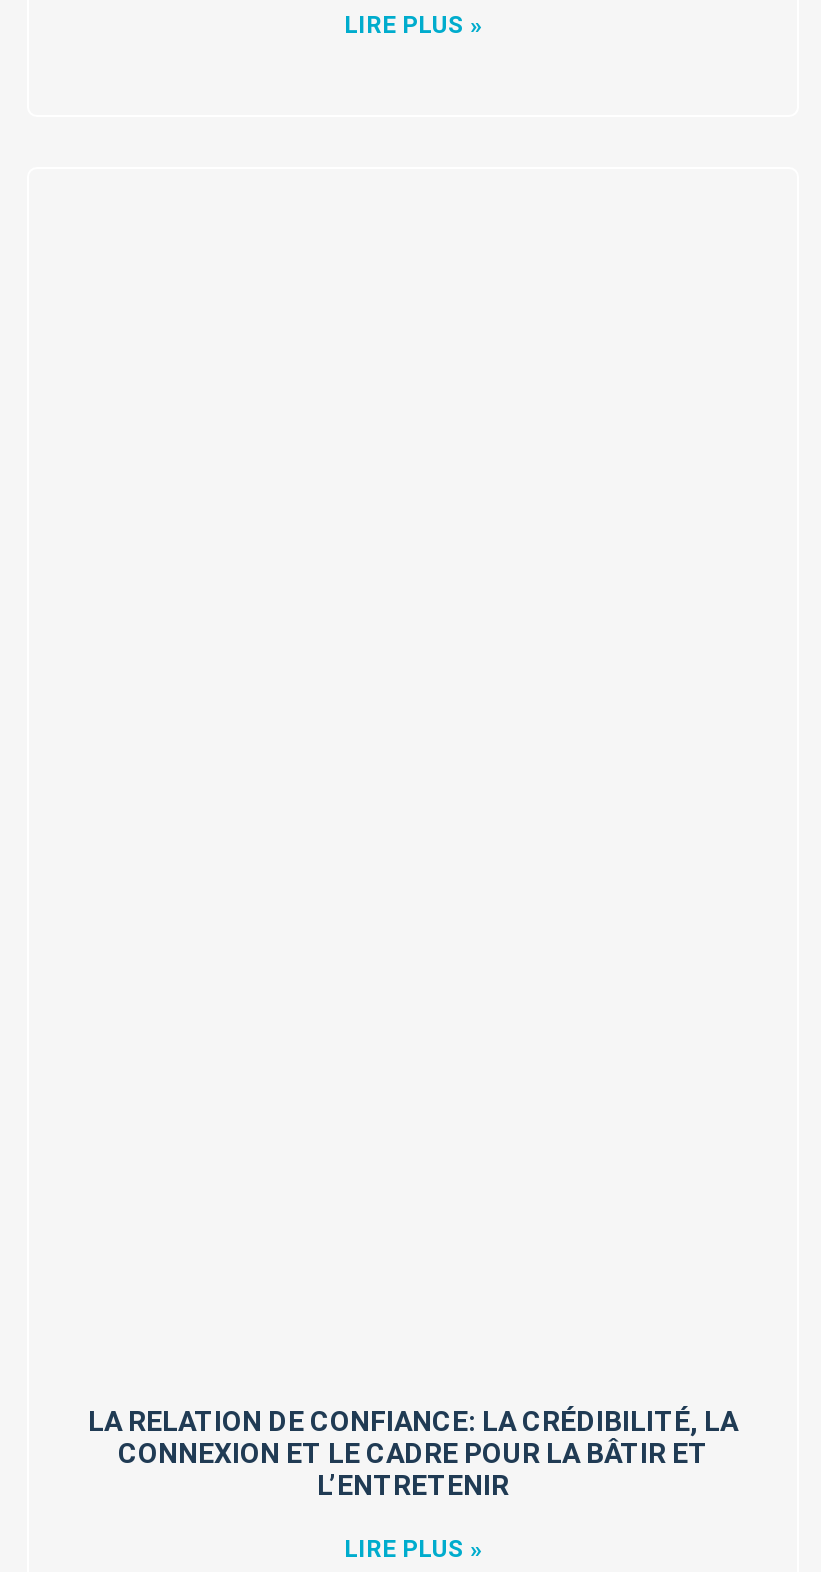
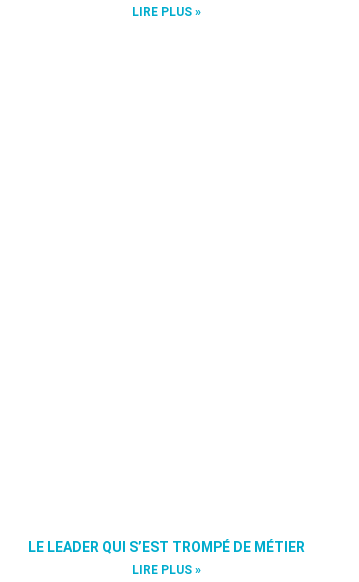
- LA RELATION DE CONFIANCE: LA CRÉDIBILITÉ, LA
- CONNEXION ET LE CADRE POUR LA BÂTIR ET
- L’ENTRETENIR
+ LE LEADER QUI S’EST TROMPÉ DE MÉTIER
